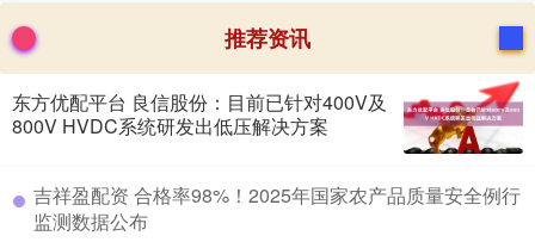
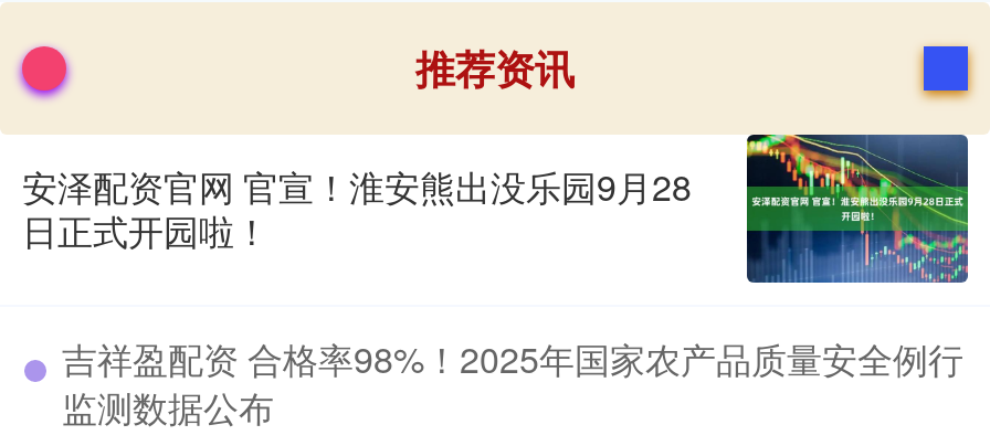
- [image]
- 东方优配平台 良信股份：目前已针对400V及
- 800V HVDC系统研发出低压解决方案
+ [image]
+ 安泽配资官网 官宣！淮安熊出没乐园9月28
+ 日正式开园啦！
